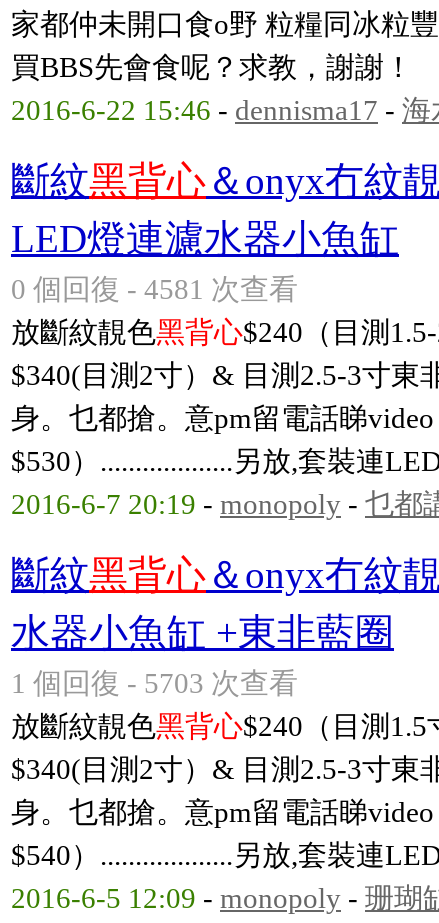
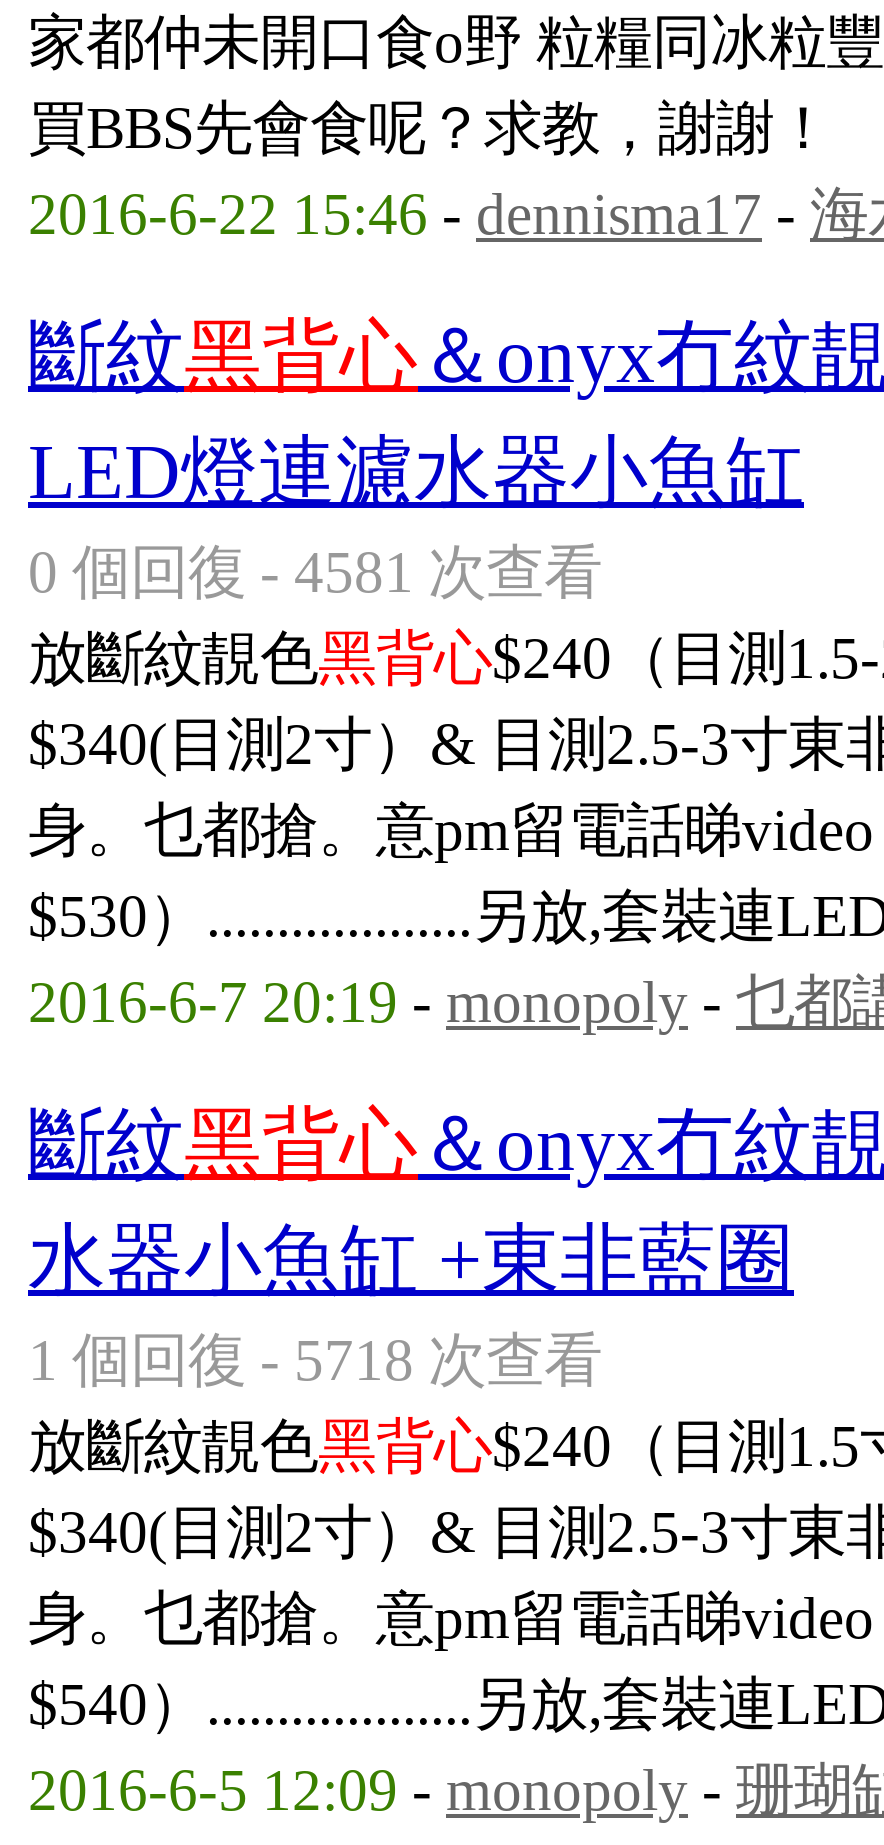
- 1 個回復 - 5703 次查看
+ 1 個回復 - 5718 次查看
